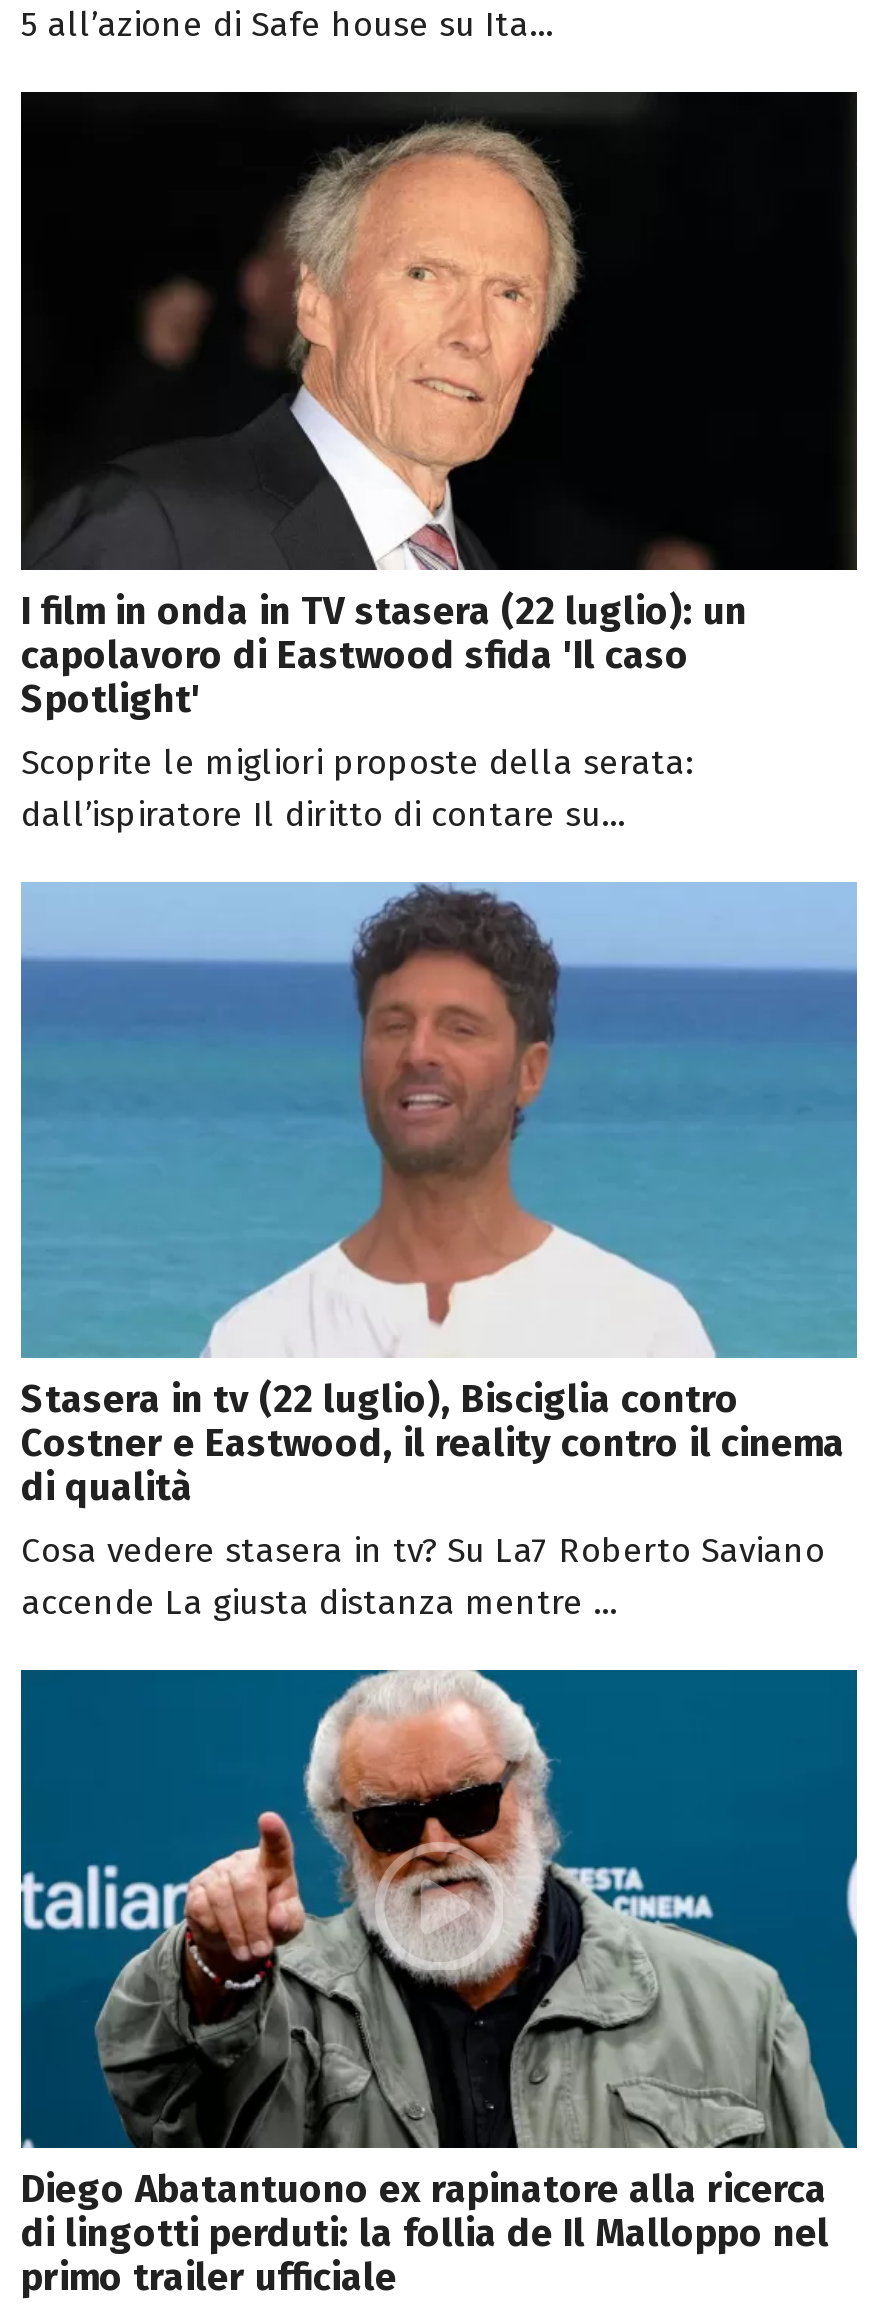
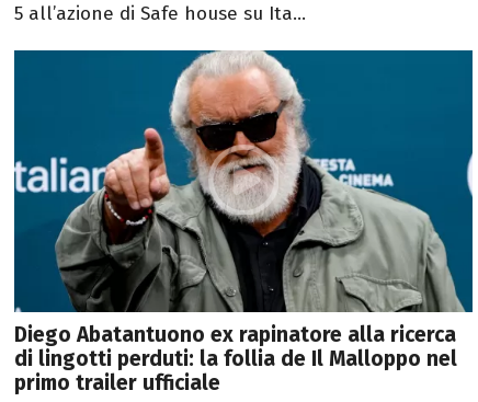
- [image]
- I film in onda in TV stasera (22 luglio): un
- capolavoro di Eastwood sfida 'Il caso
- Spotlight'
- Scoprite le migliori proposte della serata:
- dall’ispiratore Il diritto di contare su...

- [image]
- Stasera in tv (22 luglio), Bisciglia contro
- Costner e Eastwood, il reality contro il cinema
- di qualità
- Cosa vedere stasera in tv? Su La7 Roberto Saviano
- accende La giusta distanza mentre ...
